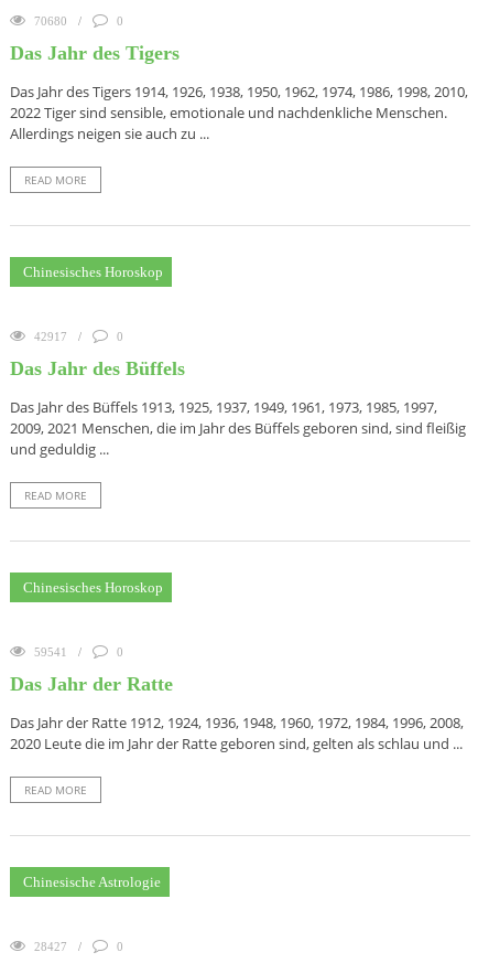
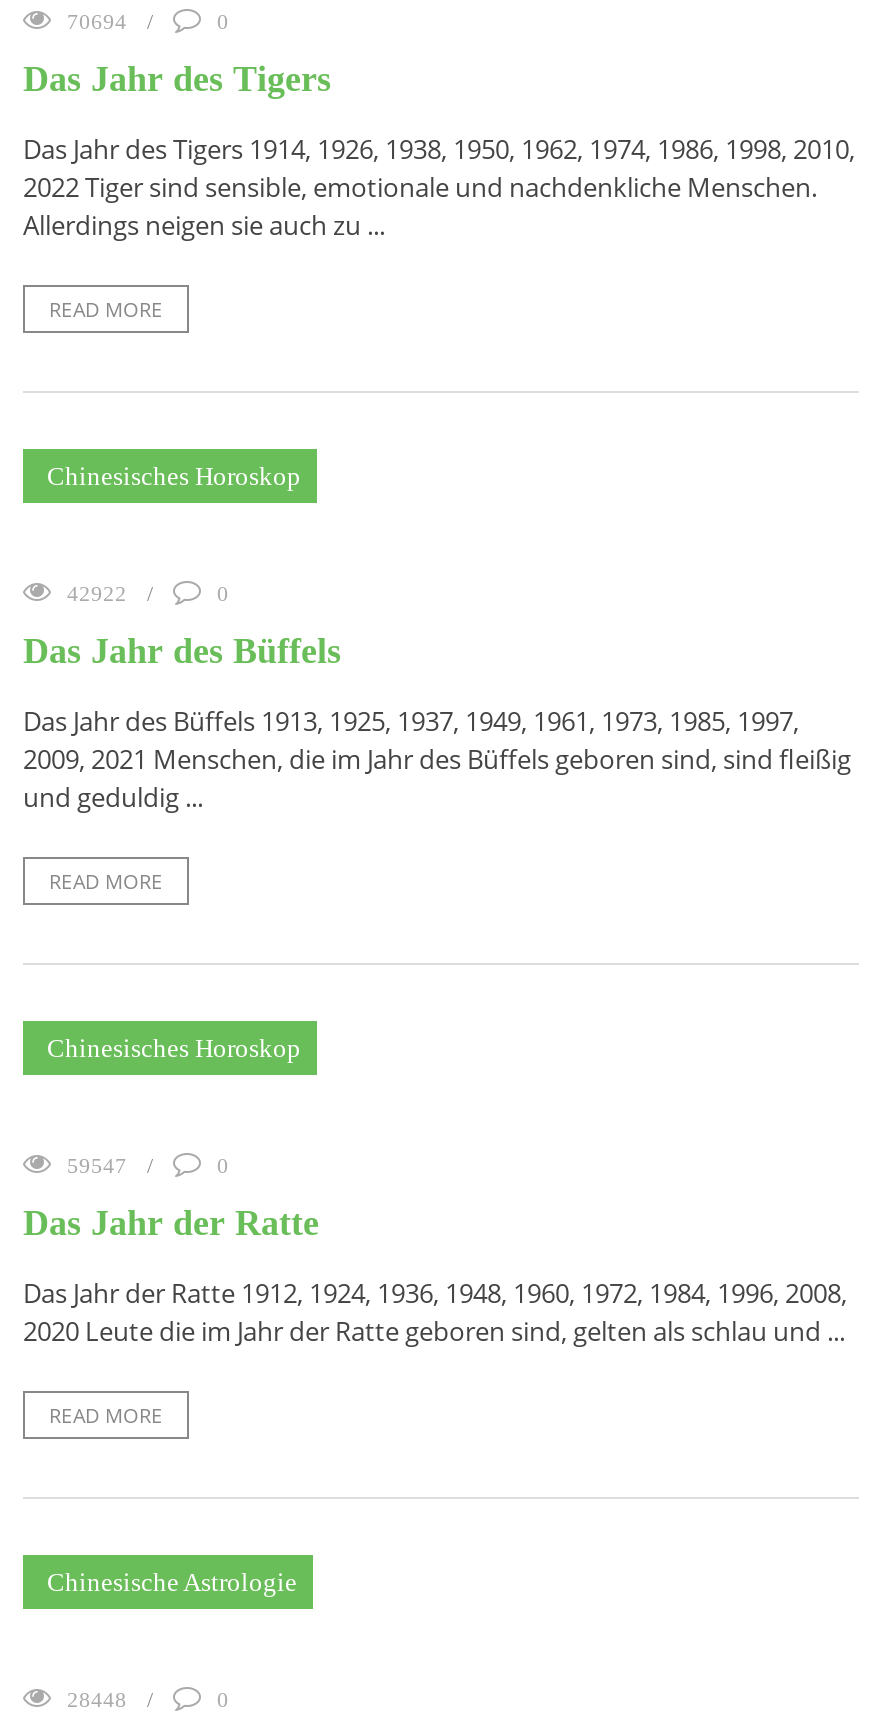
- 70680
+ 70694

- 42917
+ 42922

- 59541
+ 59547

- 28427
+ 28448
